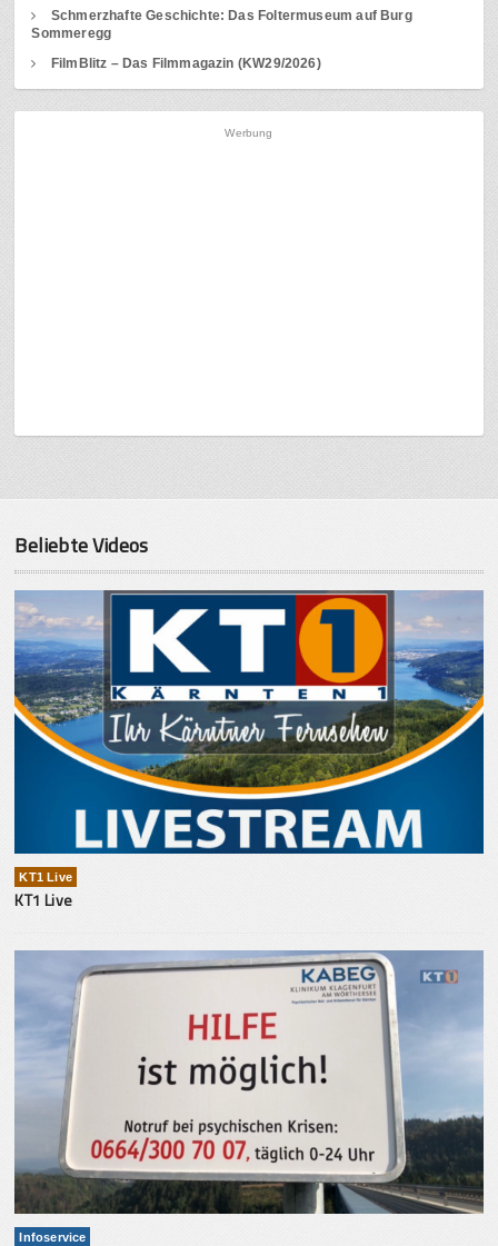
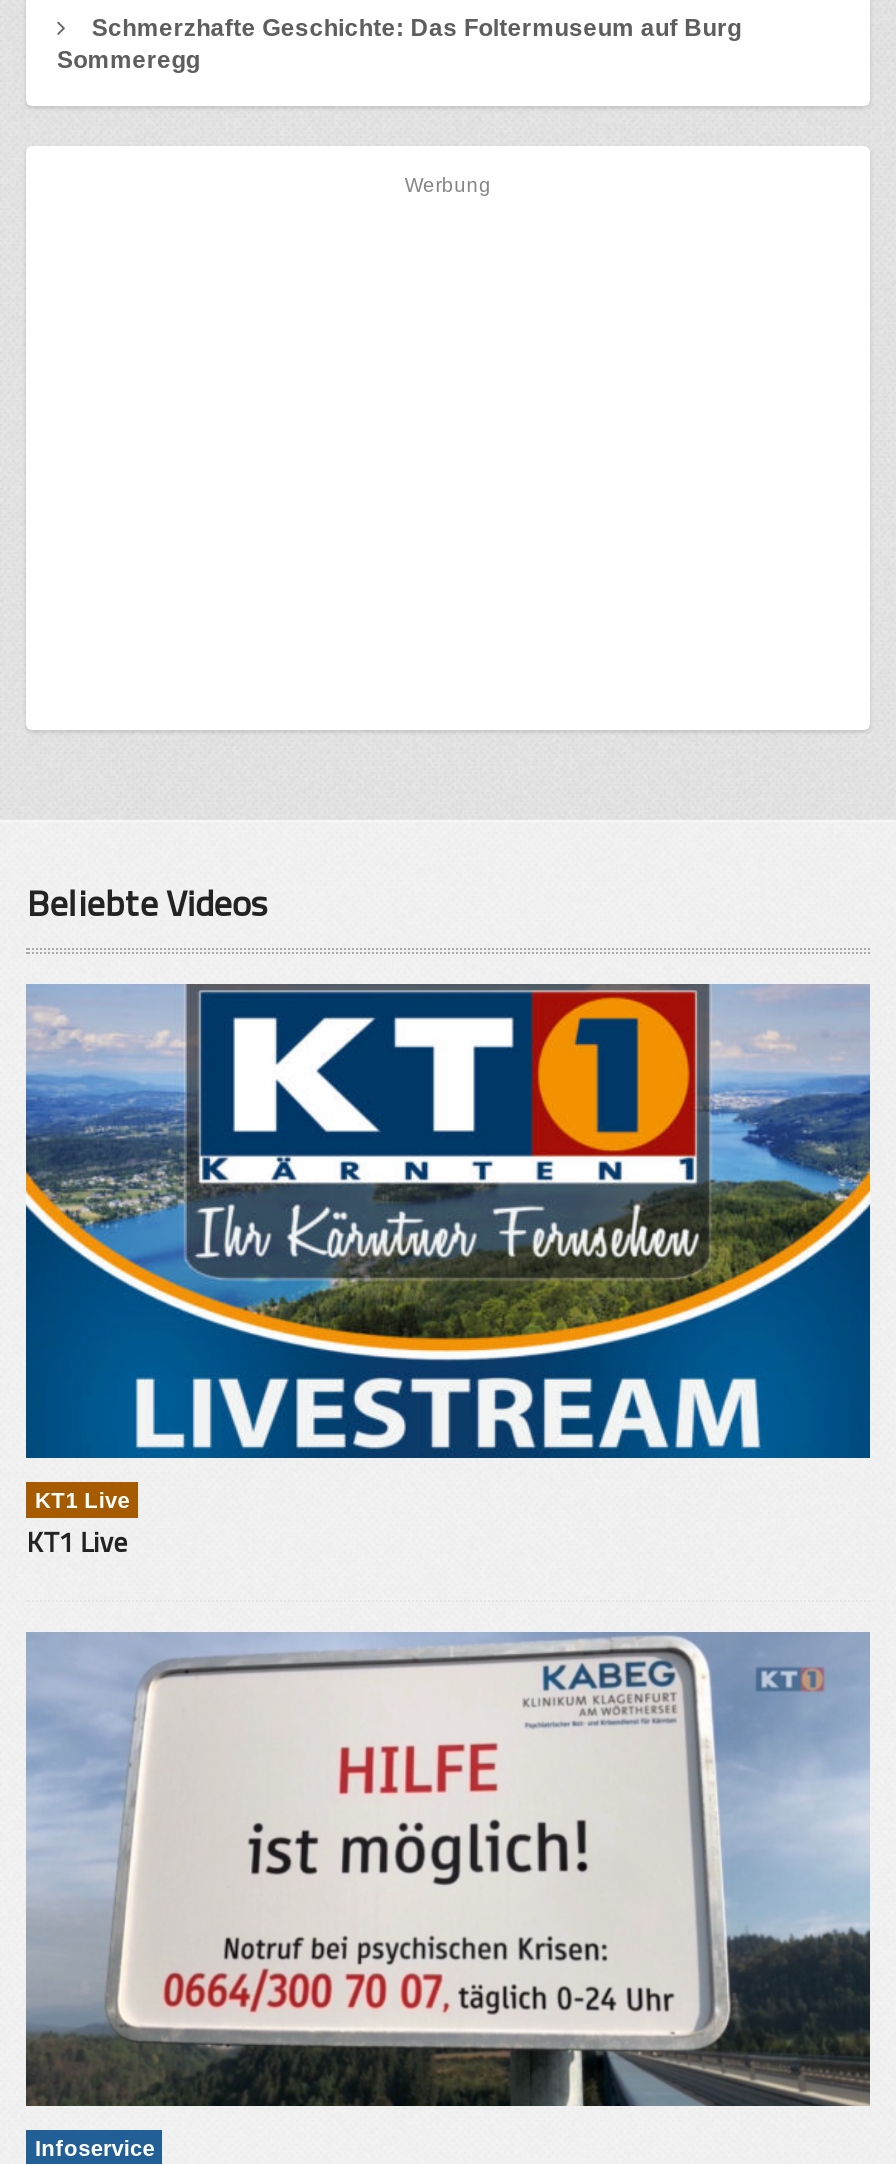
- FilmBlitz – Das Filmmagazin (KW29/2026)
